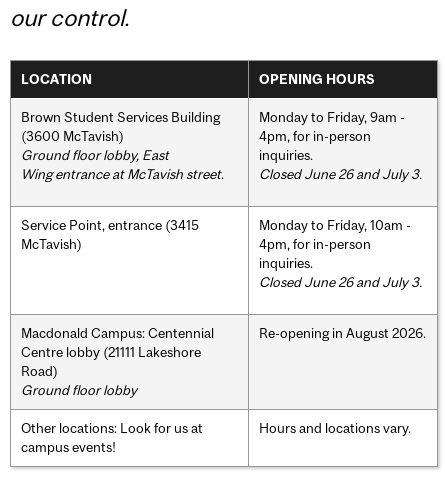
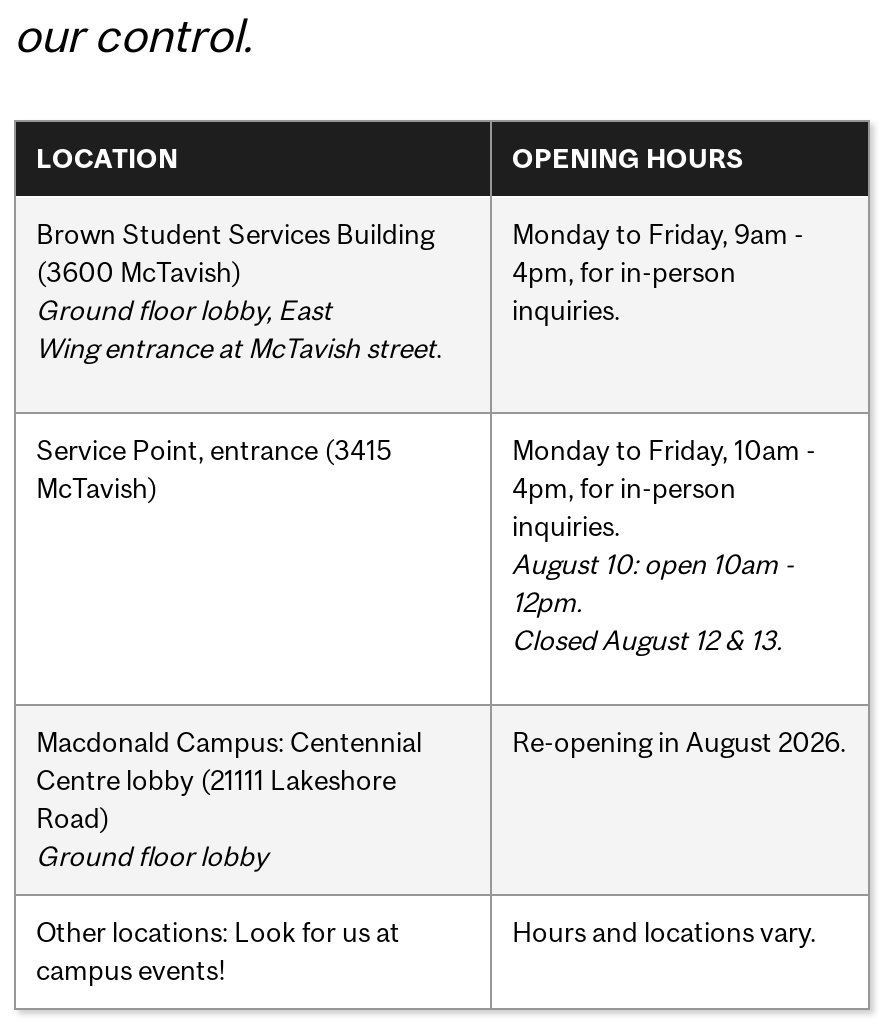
- Closed June 26 and July 3.

- Closed June 26 and July 3.
+ August 10: open 10am -
+ 12pm.
+ Closed August 12 & 13.
